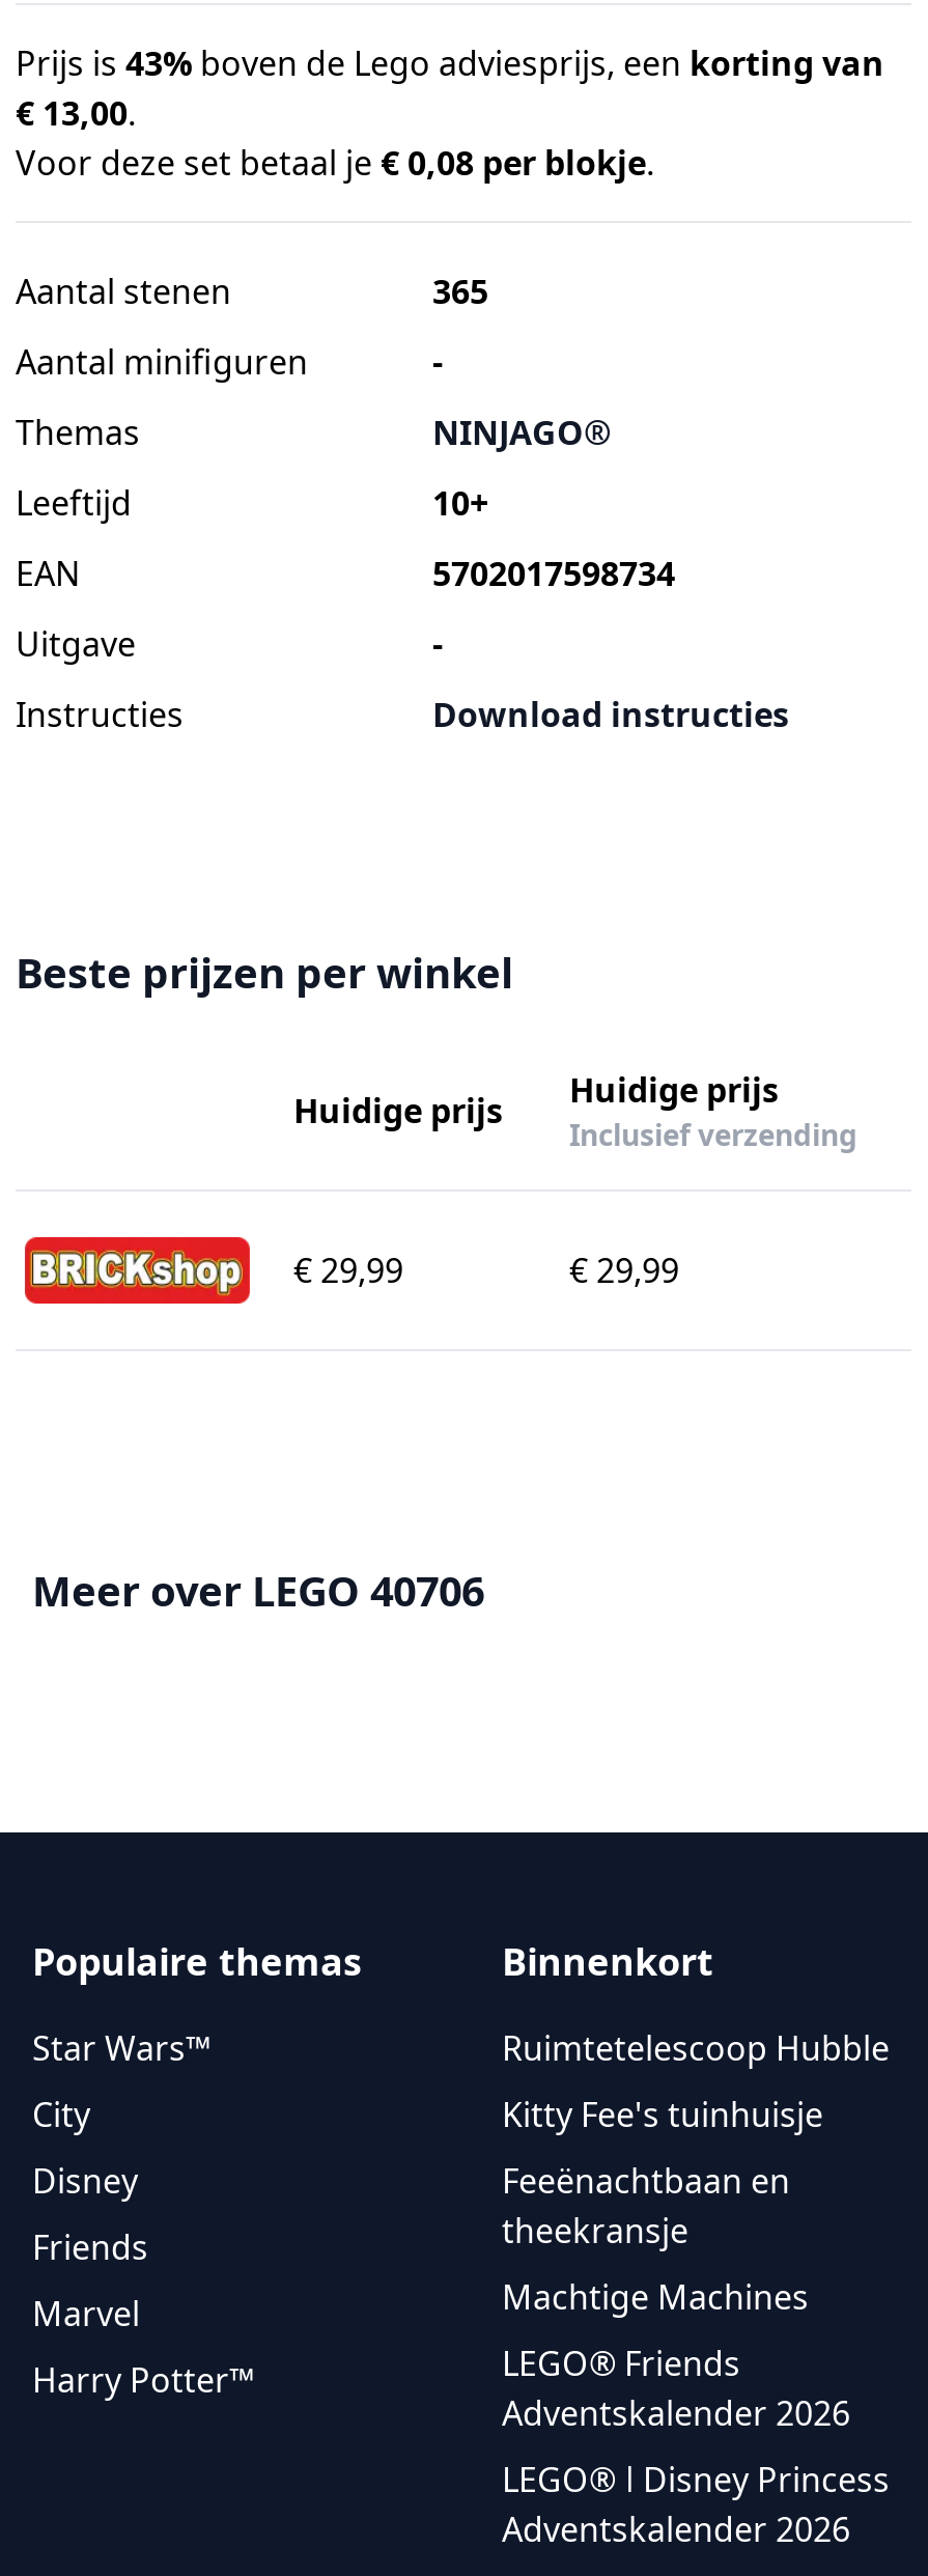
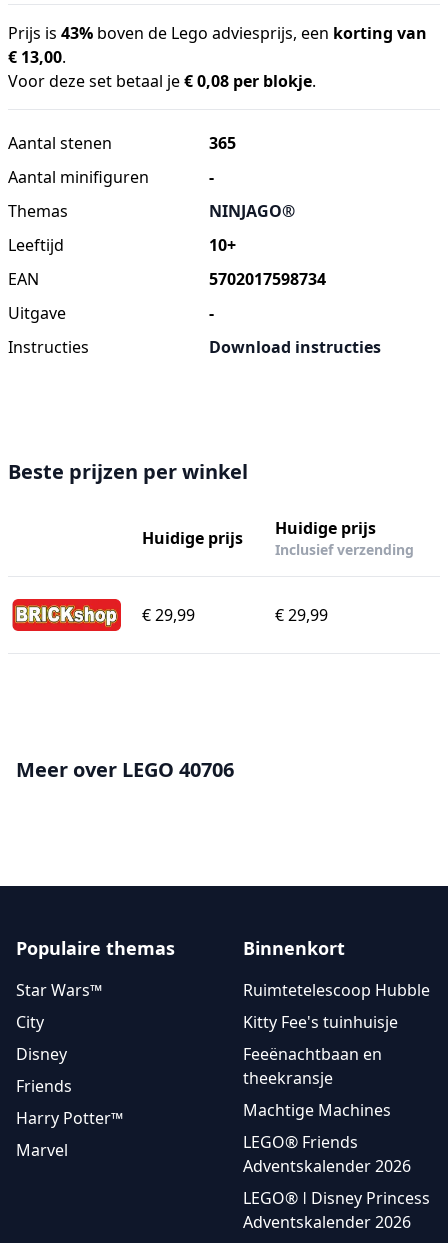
moved down: Marvel

moved up: Harry Potter™
